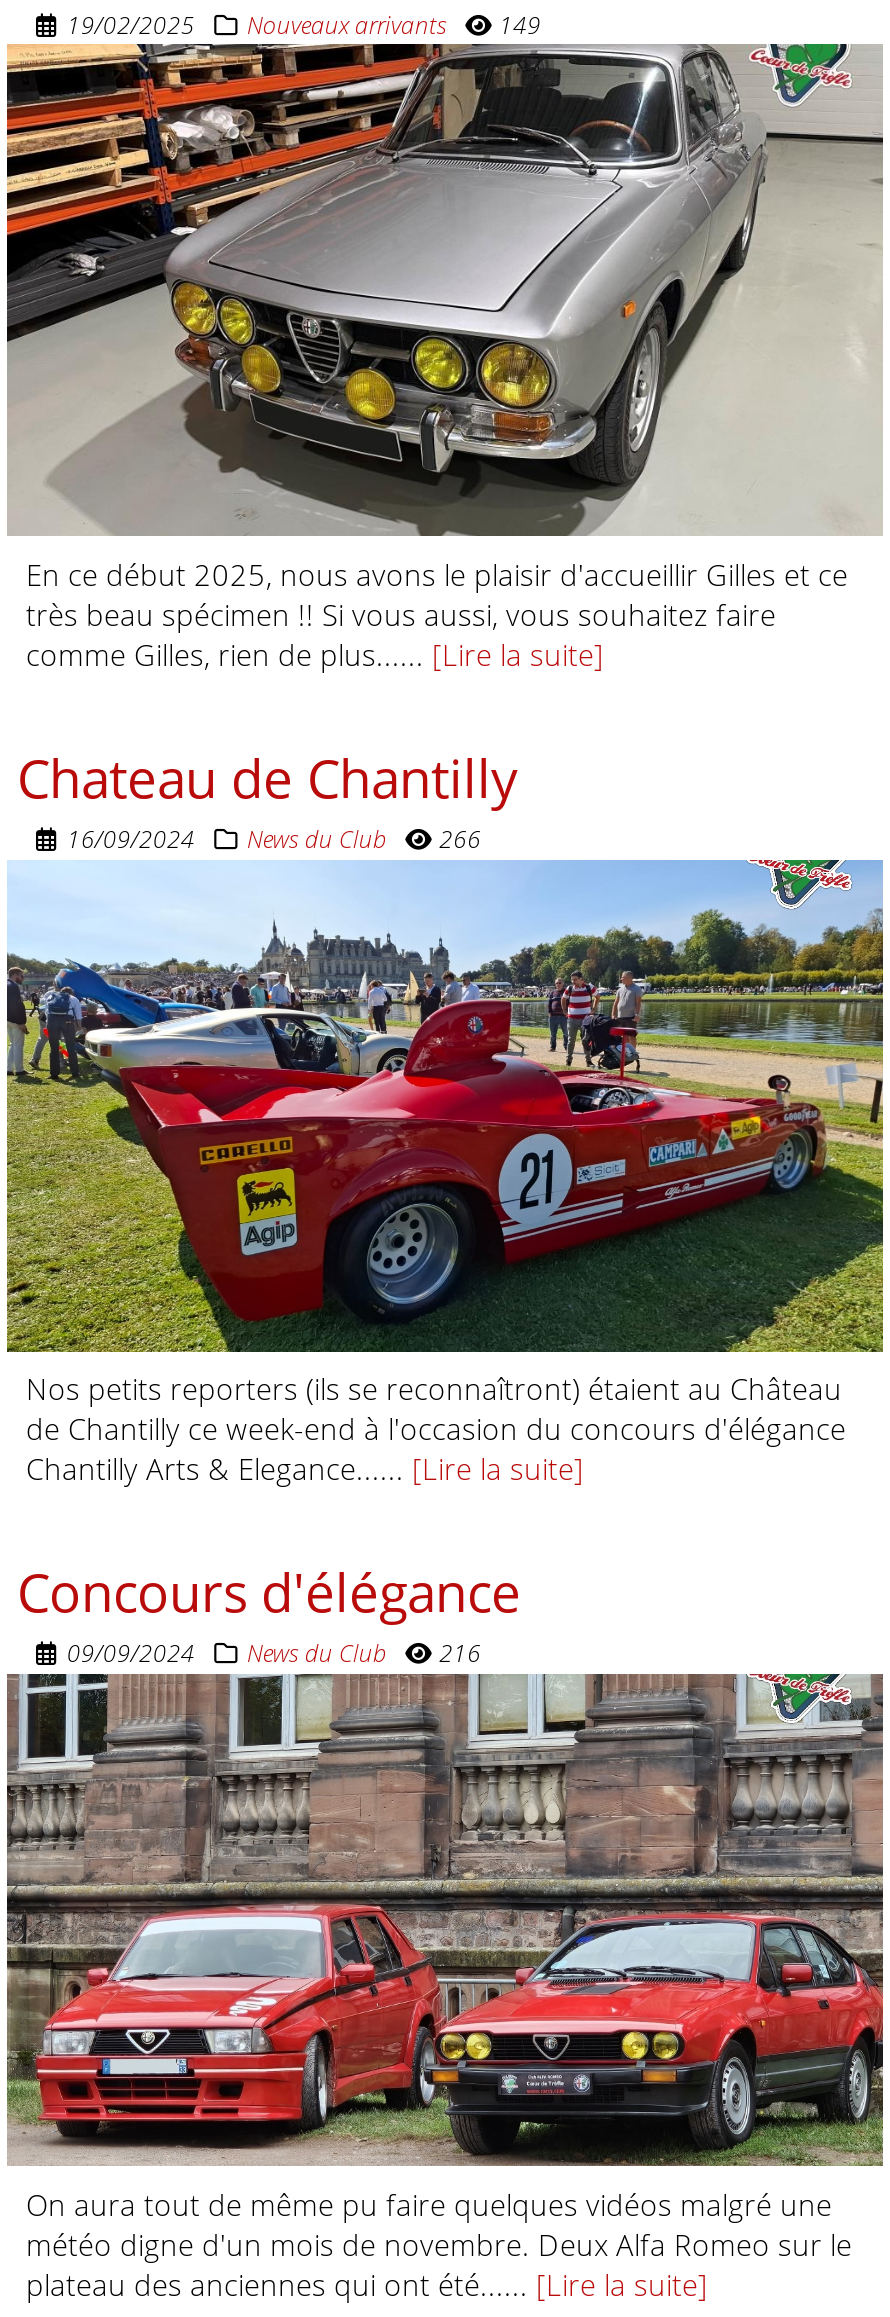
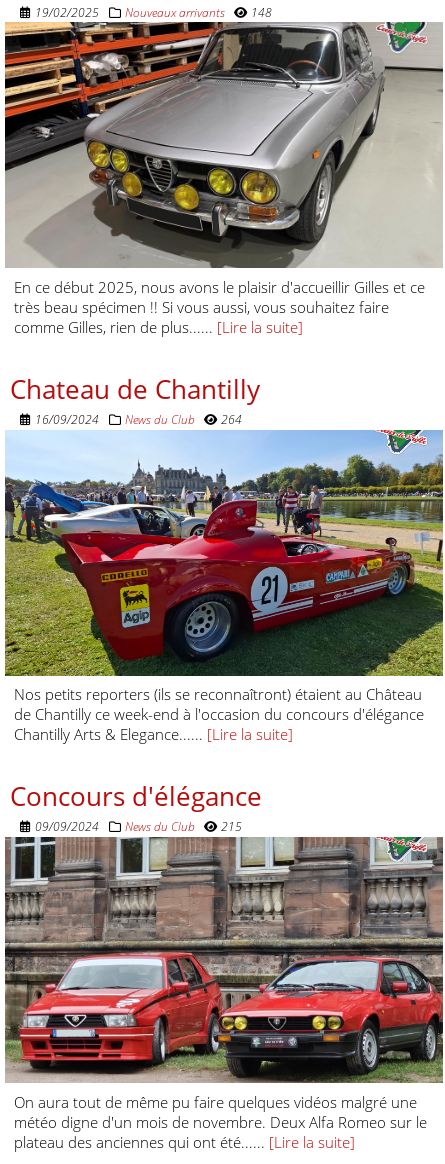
- 19/02/2025 Nouveaux arrivants 149
+ 19/02/2025 Nouveaux arrivants 148

- 16/09/2024 News du Club 266
+ 16/09/2024 News du Club 264

- 09/09/2024 News du Club 216
+ 09/09/2024 News du Club 215
